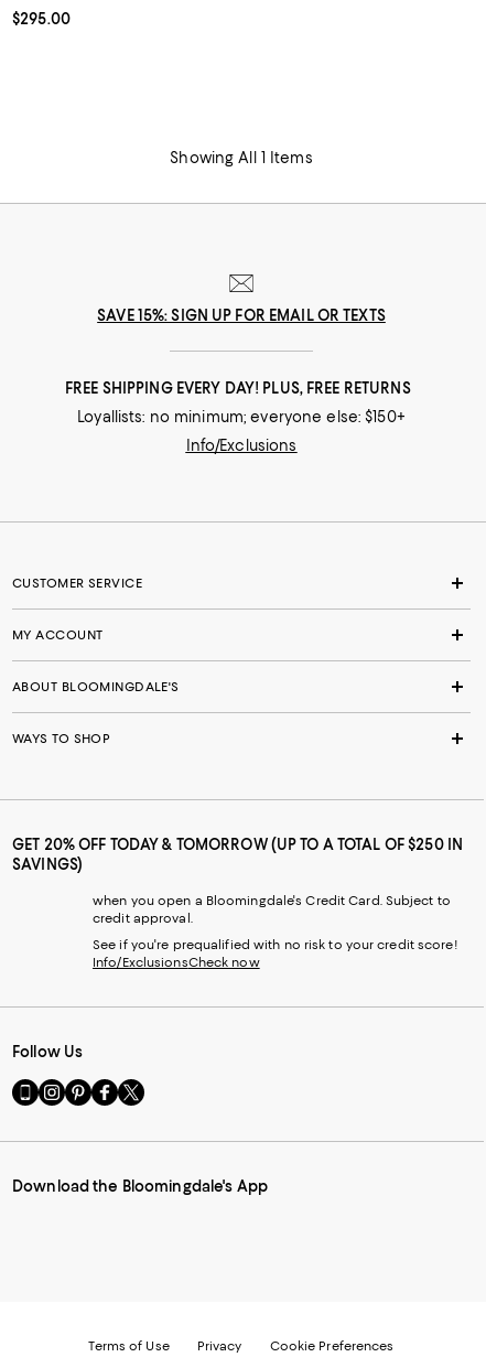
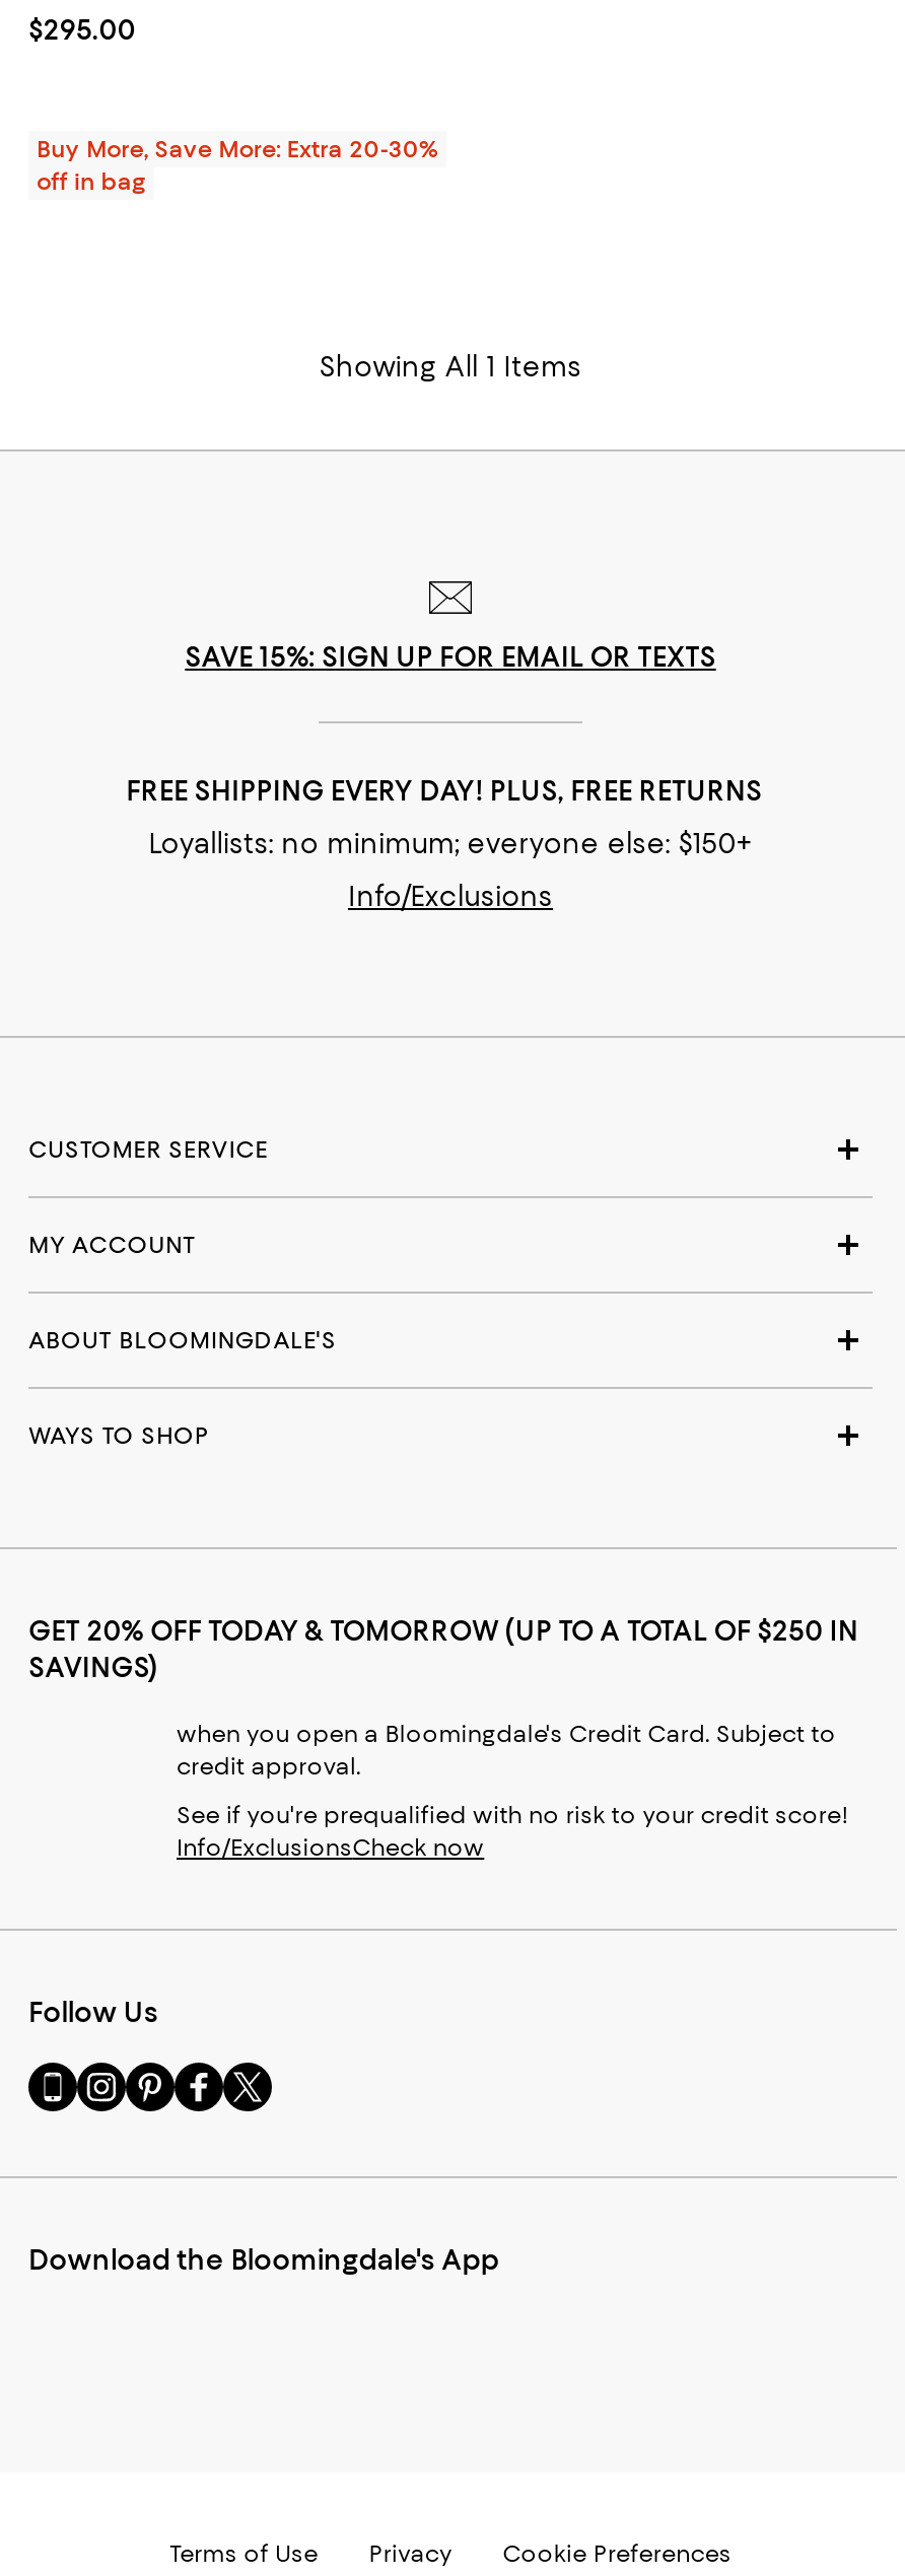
+ Buy More, Save More: Extra 20-30%
+ off in bag
